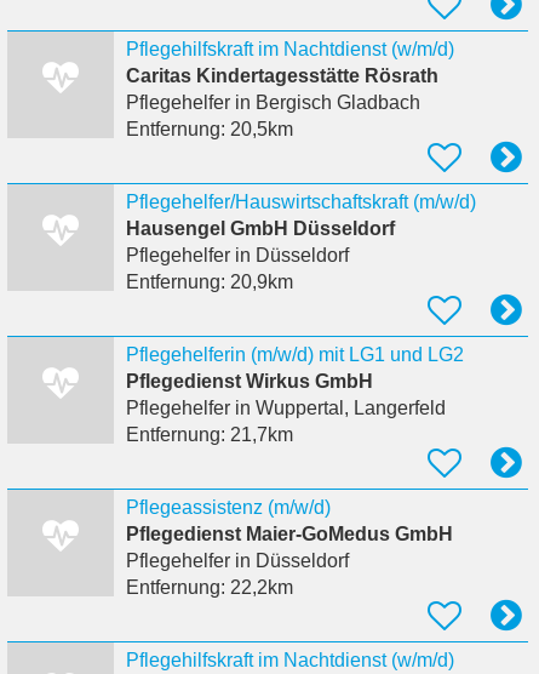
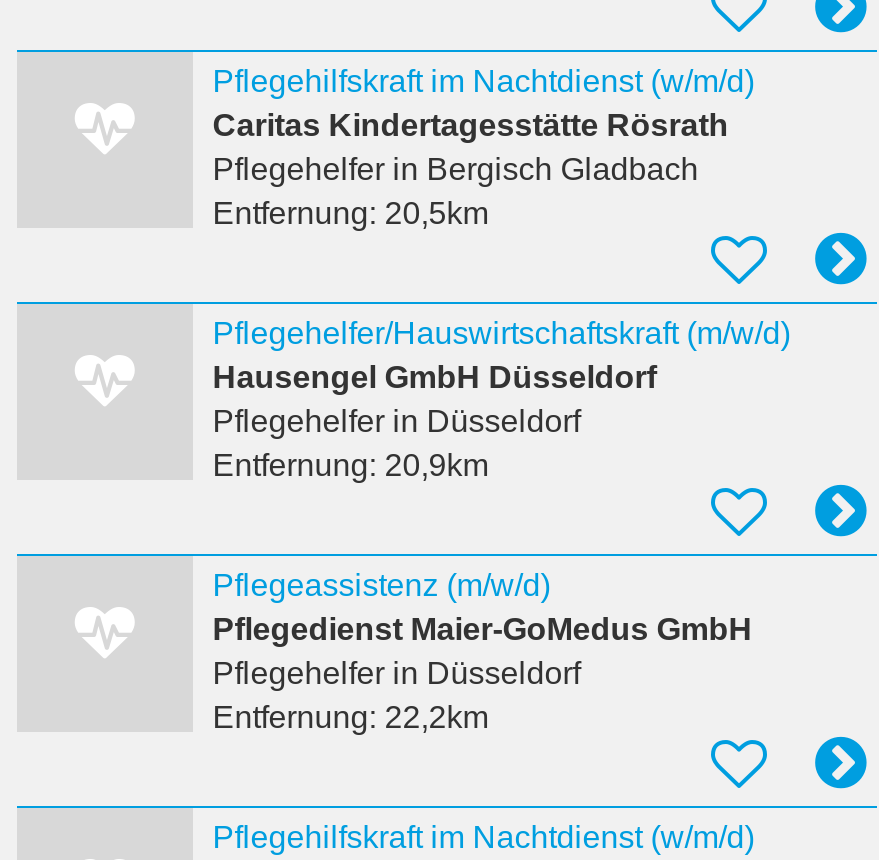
- Pflegehelferin (m/w/d) mit LG1 und LG2
- Pflegedienst Wirkus GmbH
- Pflegehelfer in Wuppertal, Langerfeld
- Entfernung: 21,7km
